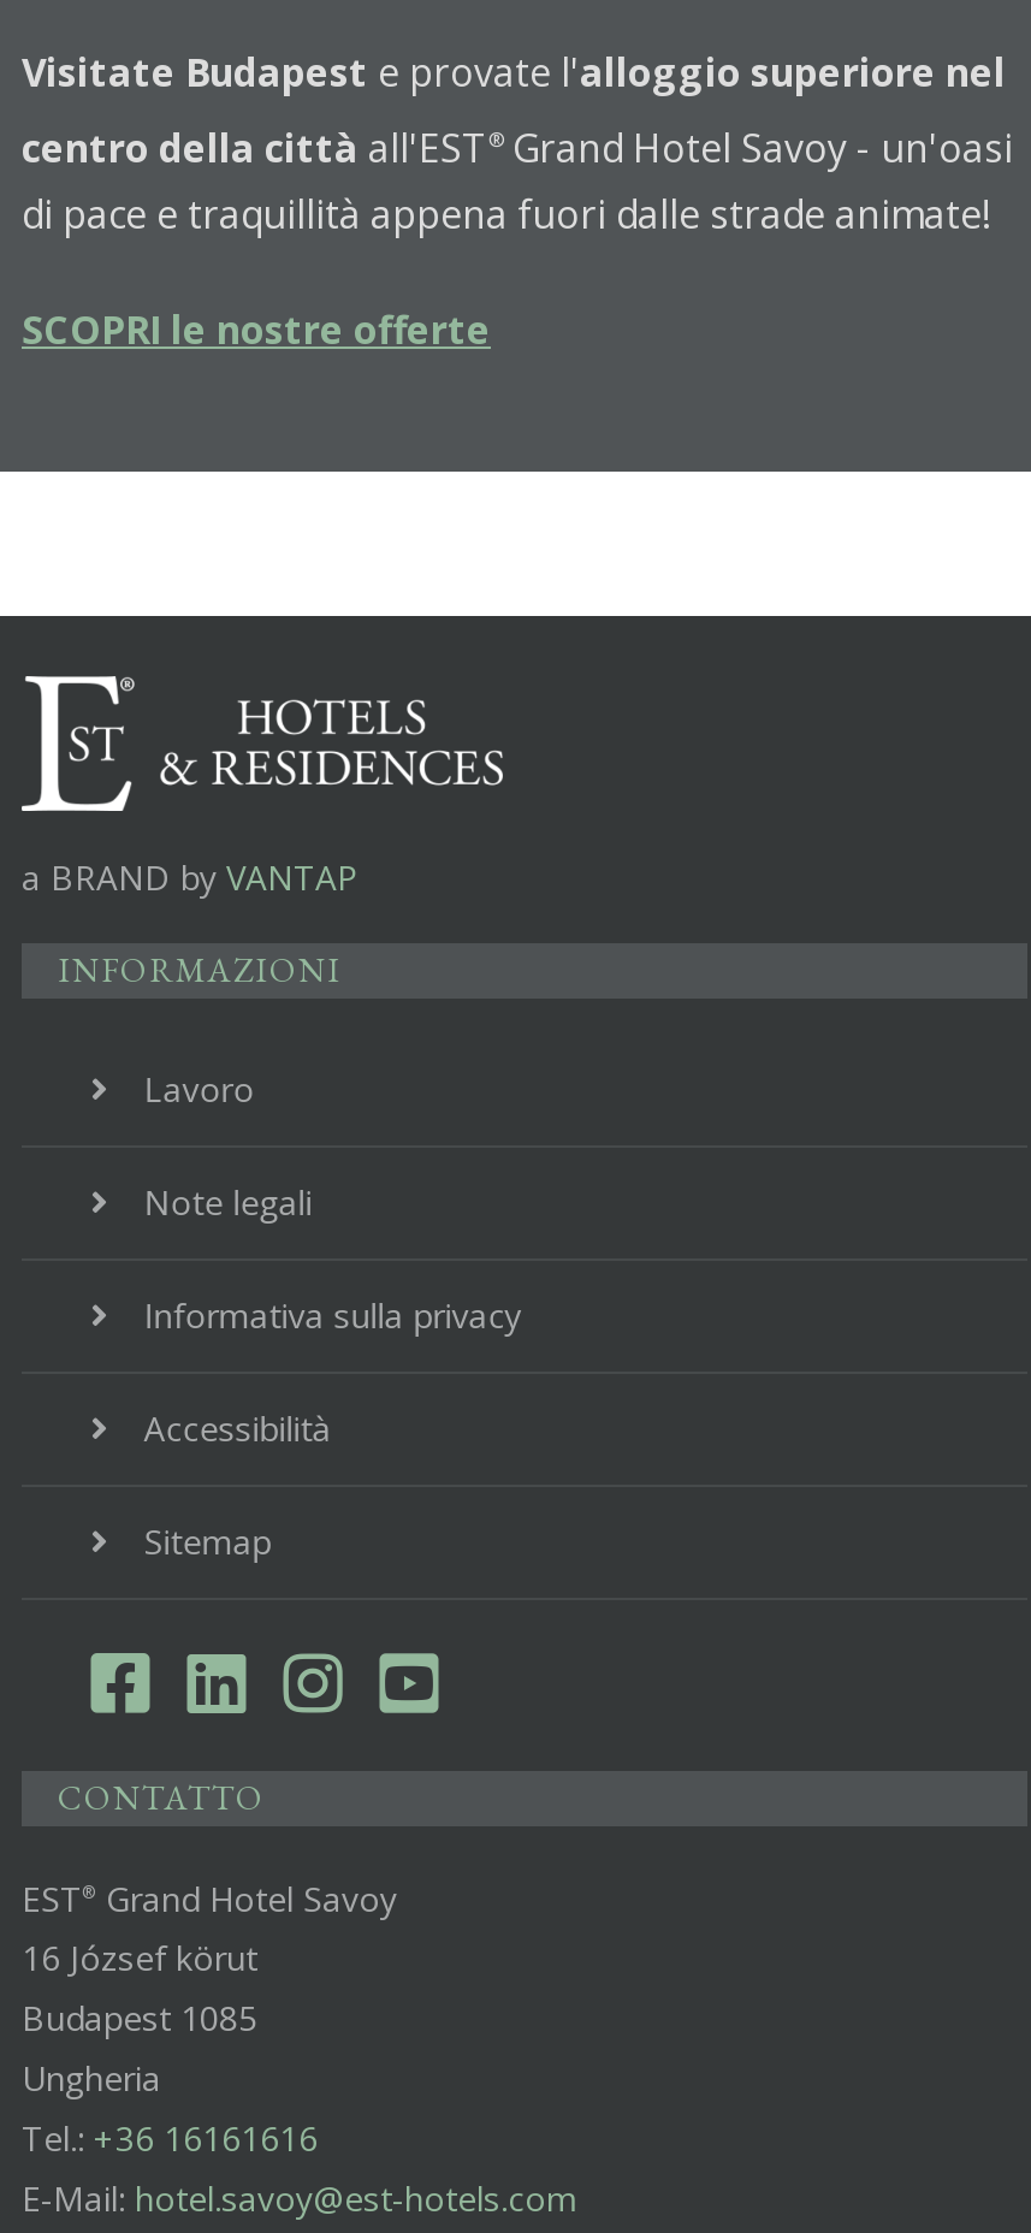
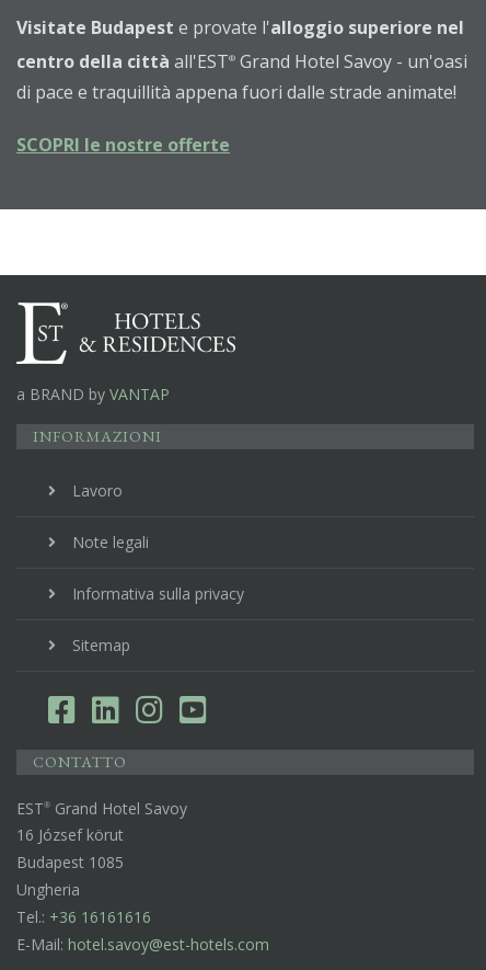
- Accessibilità
